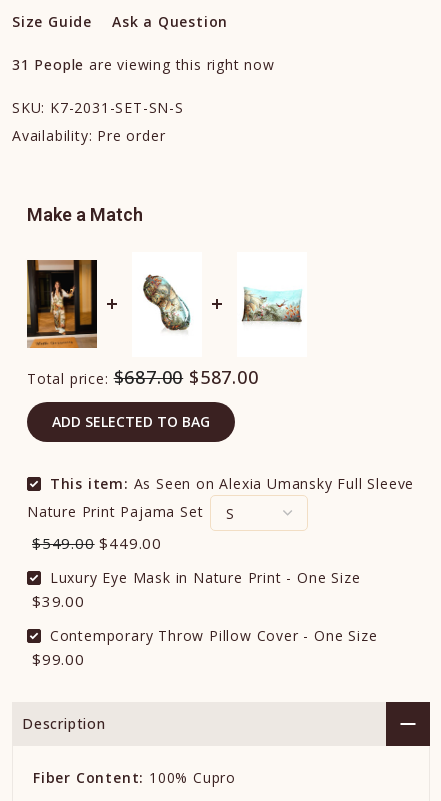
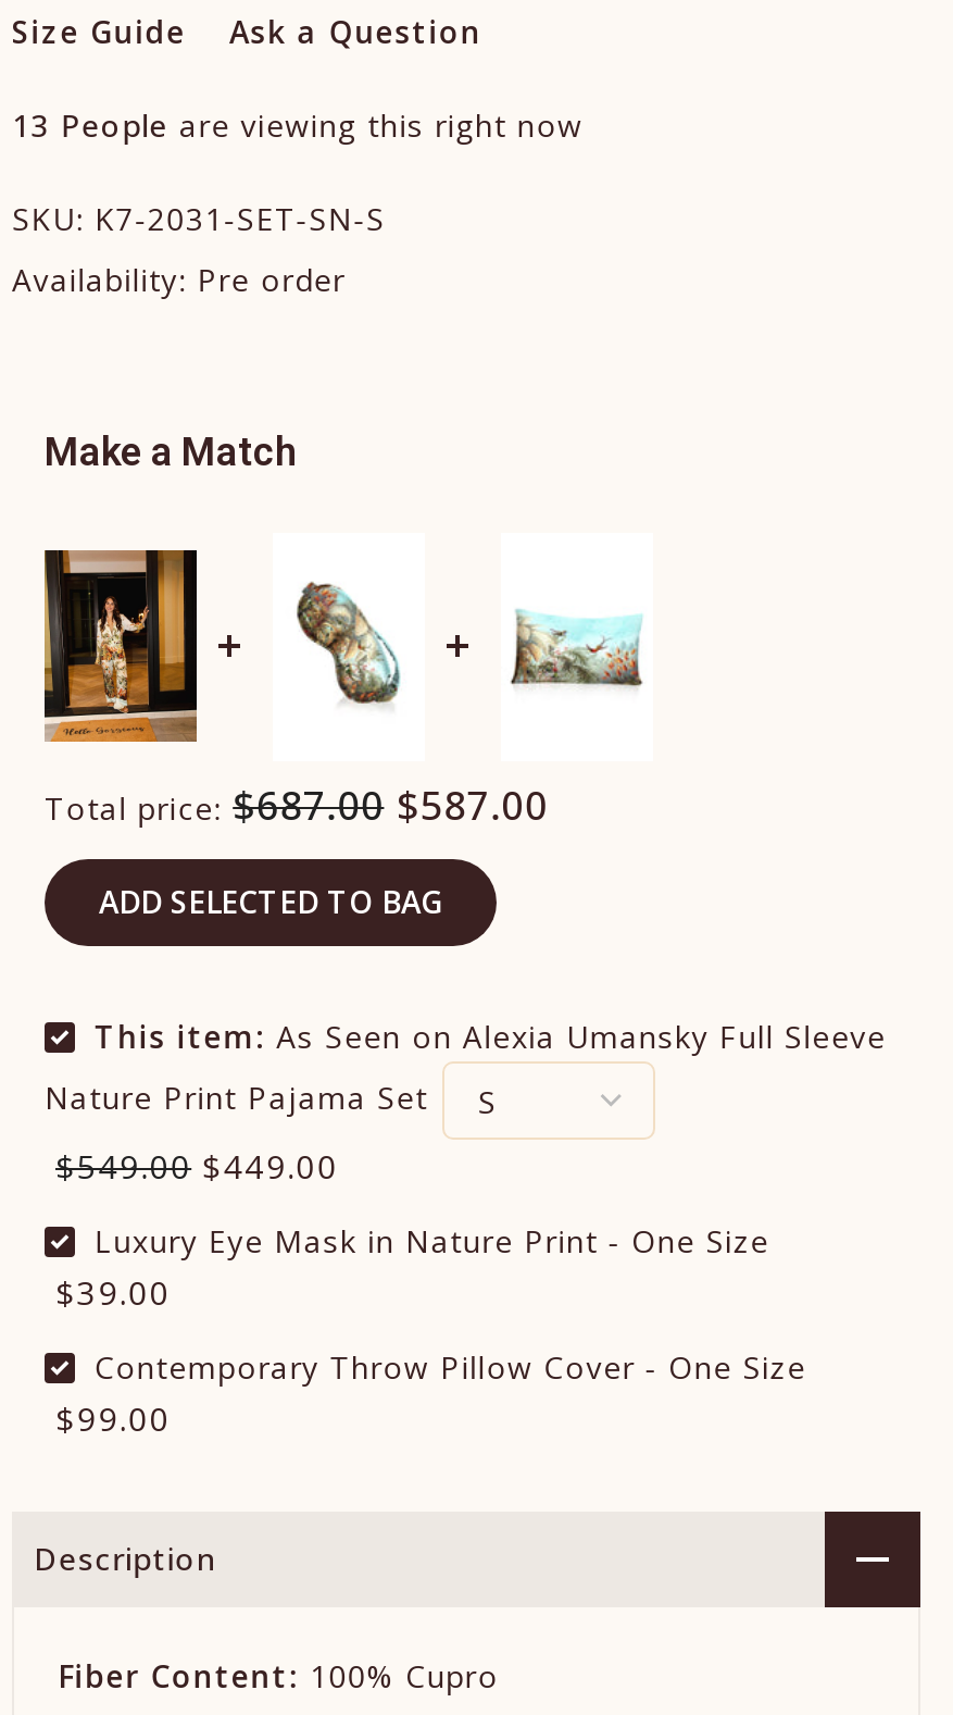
- 31 People are viewing this right now
+ 13 People are viewing this right now
